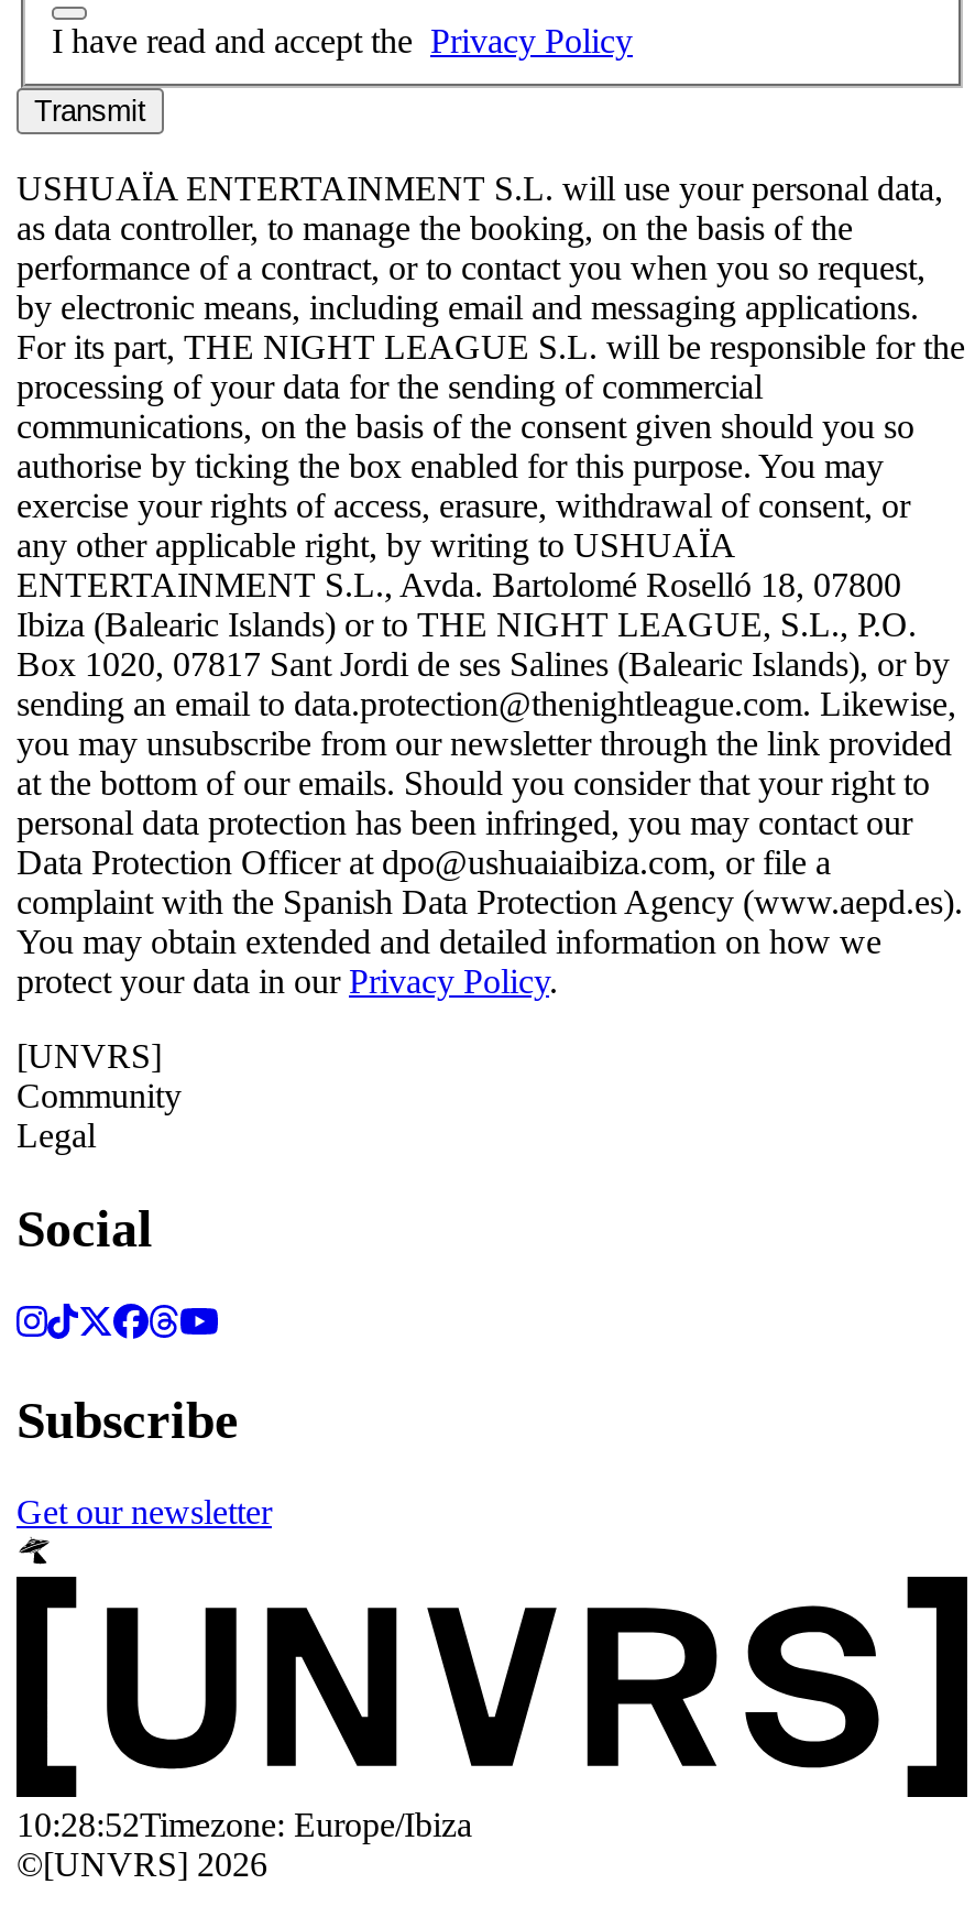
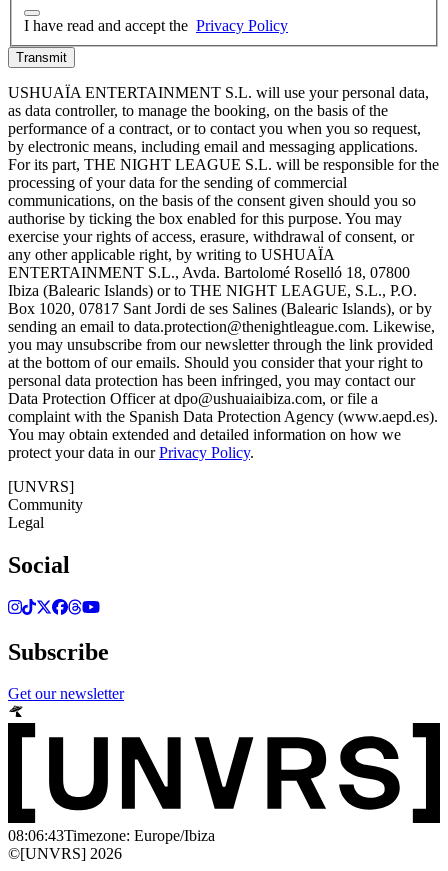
- 10:28:52Timezone: Europe/Ibiza
+ 08:06:43Timezone: Europe/Ibiza
